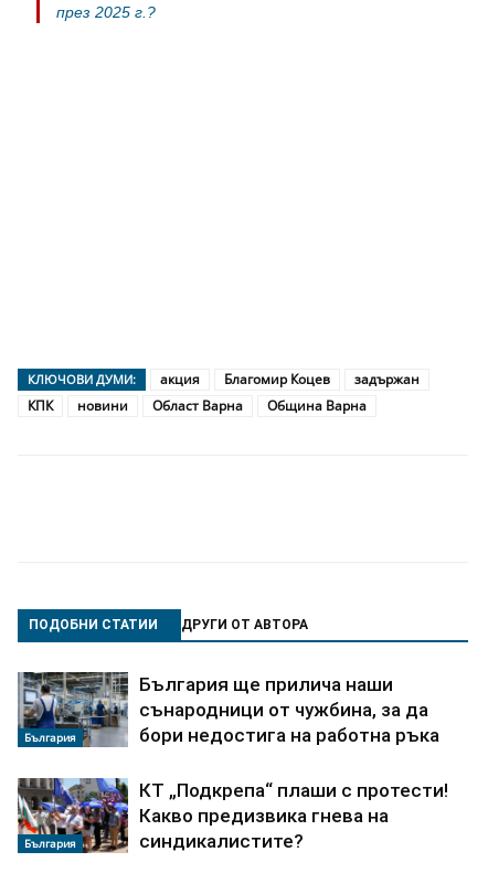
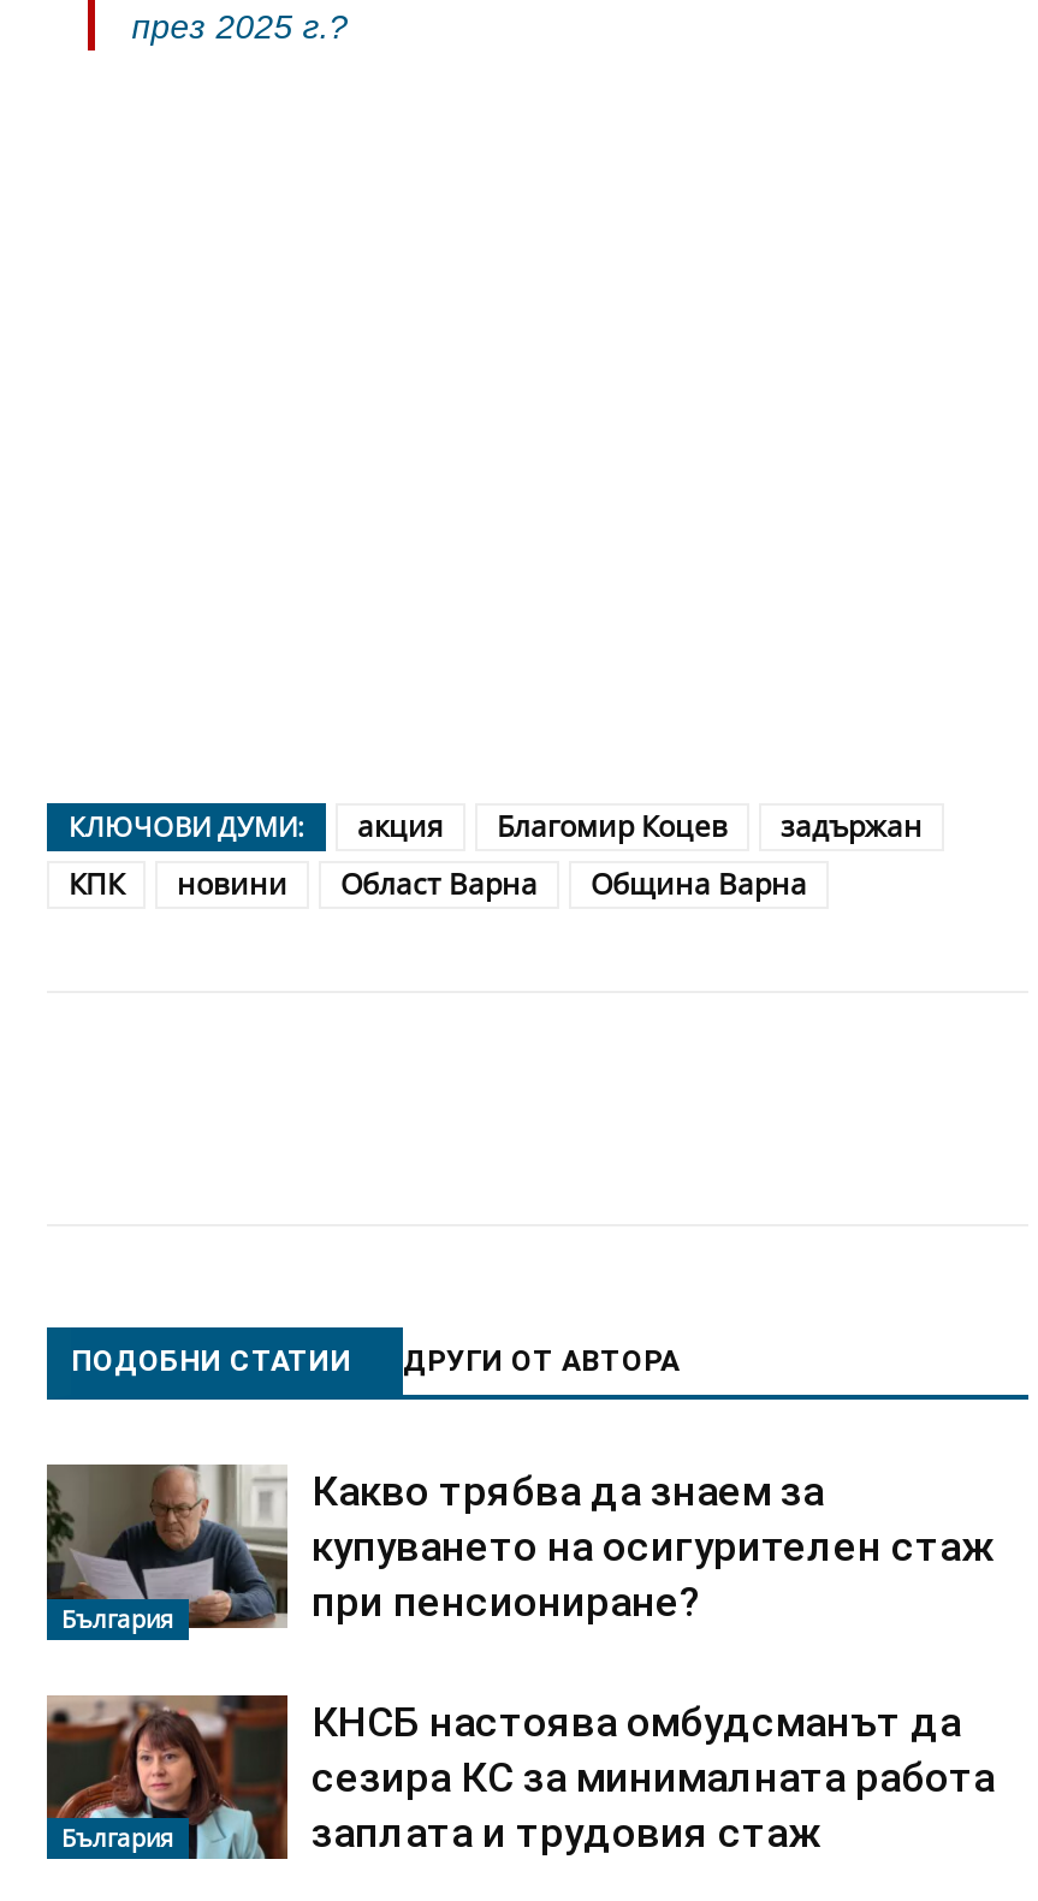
- [image]
- България ще прилича наши
- сънародници от чужбина, за да
- бори недостига на работна ръка
+ [image]
+ Какво трябва да знаем за
+ купуването на осигурителен стаж
+ при пенсиониране?

- [image]
- КТ „Подкрепа“ плаши с протести!
- Какво предизвика гнева на
- синдикалистите?
+ [image]
+ КНСБ настоява омбудсманът да
+ сезира КС за минималната работа
+ заплата и трудовия стаж
